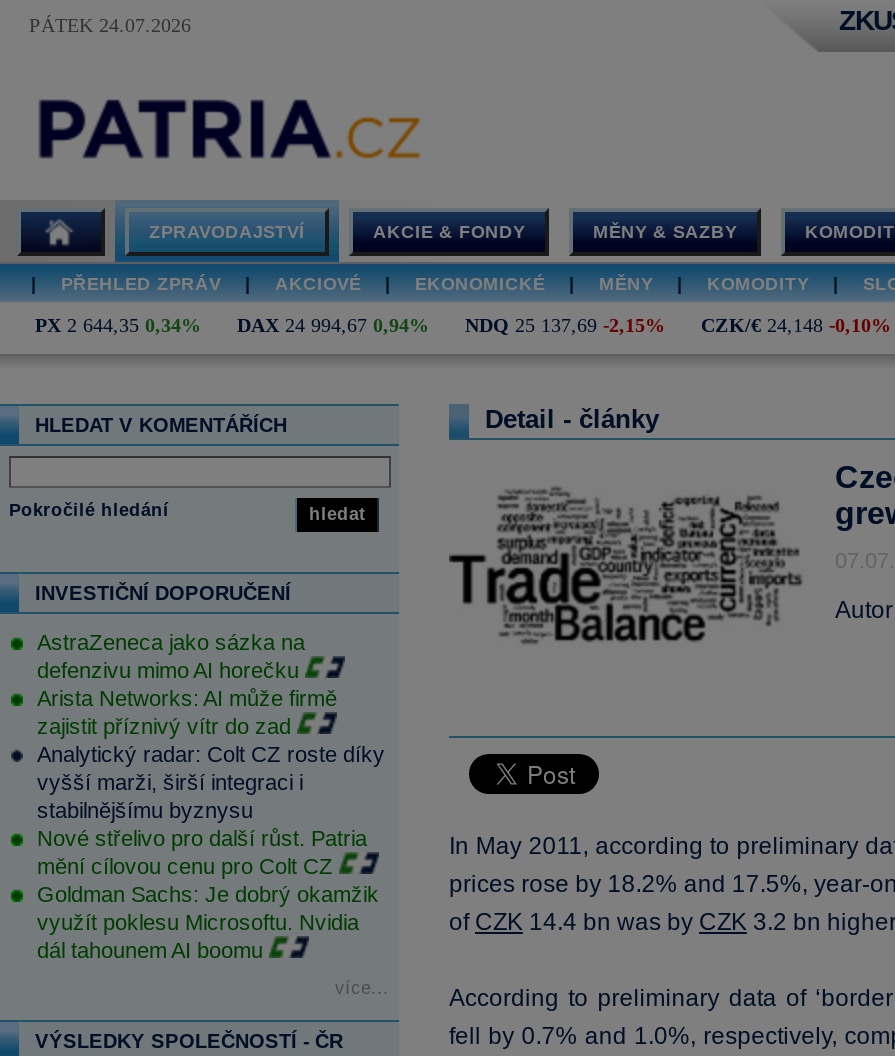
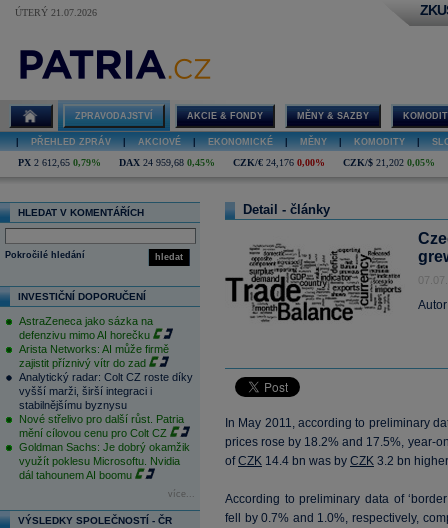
- PÁTEK 24.07.2026
+ ÚTERÝ 21.07.2026

- PX 2 644,35 0,34%
- DAX 24 994,67 0,94%
- NDQ 25 137,69 -2,15%
- CZK/€ 24,148 -0,10%
+ PX 2 612,65 0,79%
+ DAX 24 959,68 0,45%
+ CZK/€ 24,176 0,00%
+ CZK/$ 21,202 0,05%
